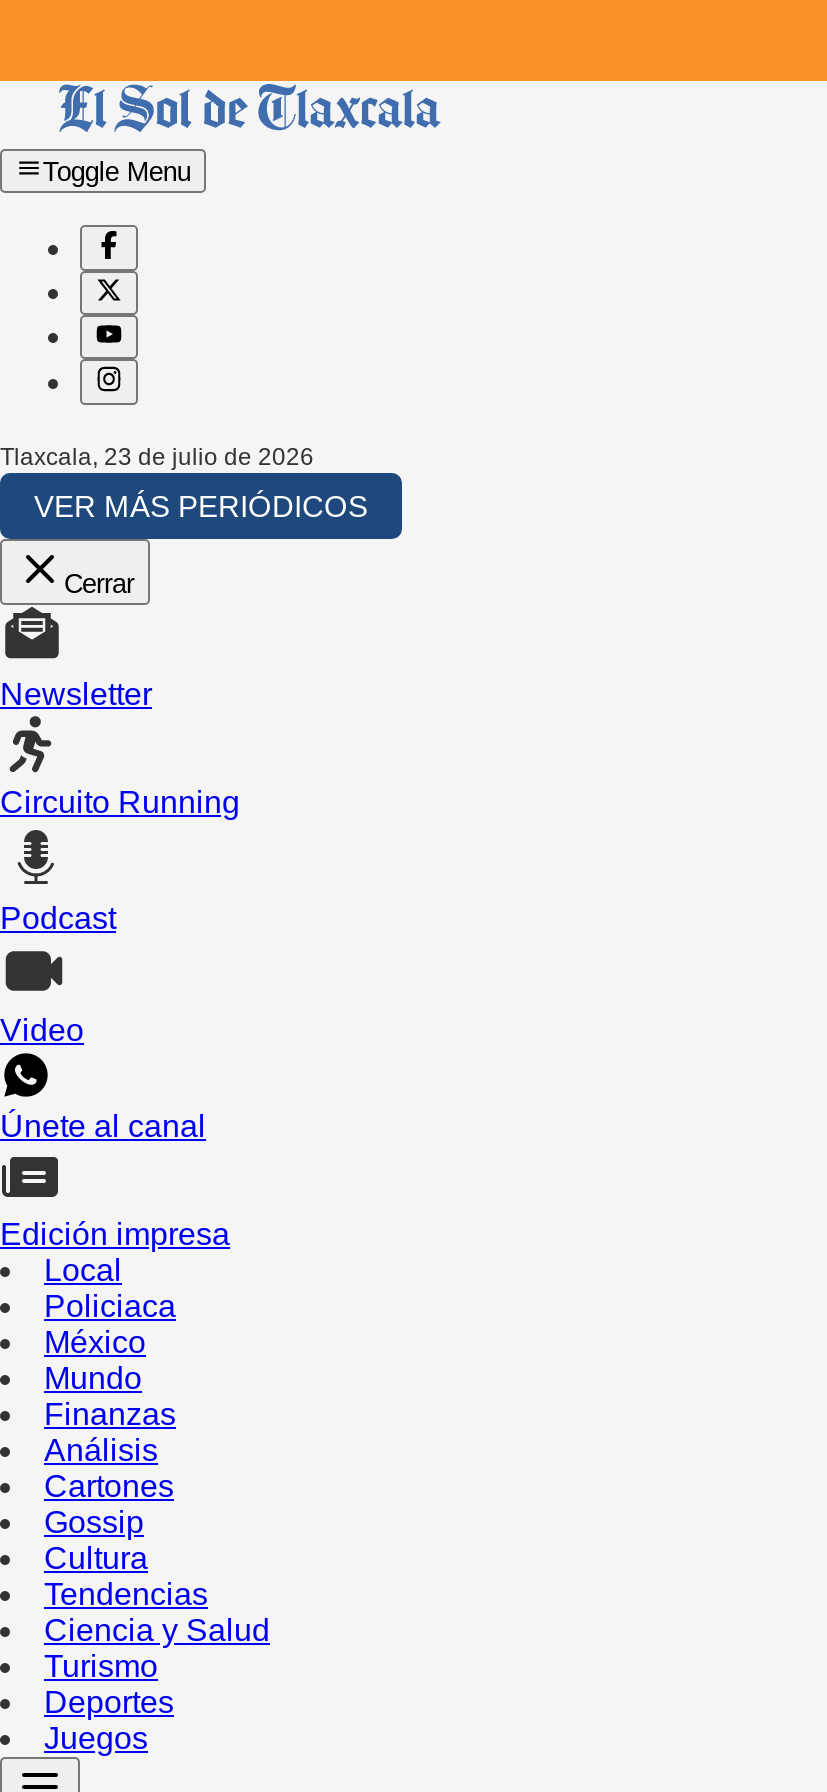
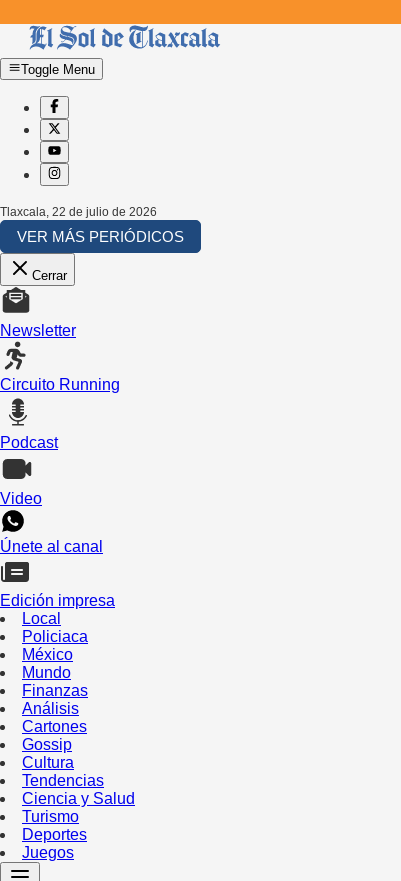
- Tlaxcala, 23 de julio de 2026
+ Tlaxcala, 22 de julio de 2026
